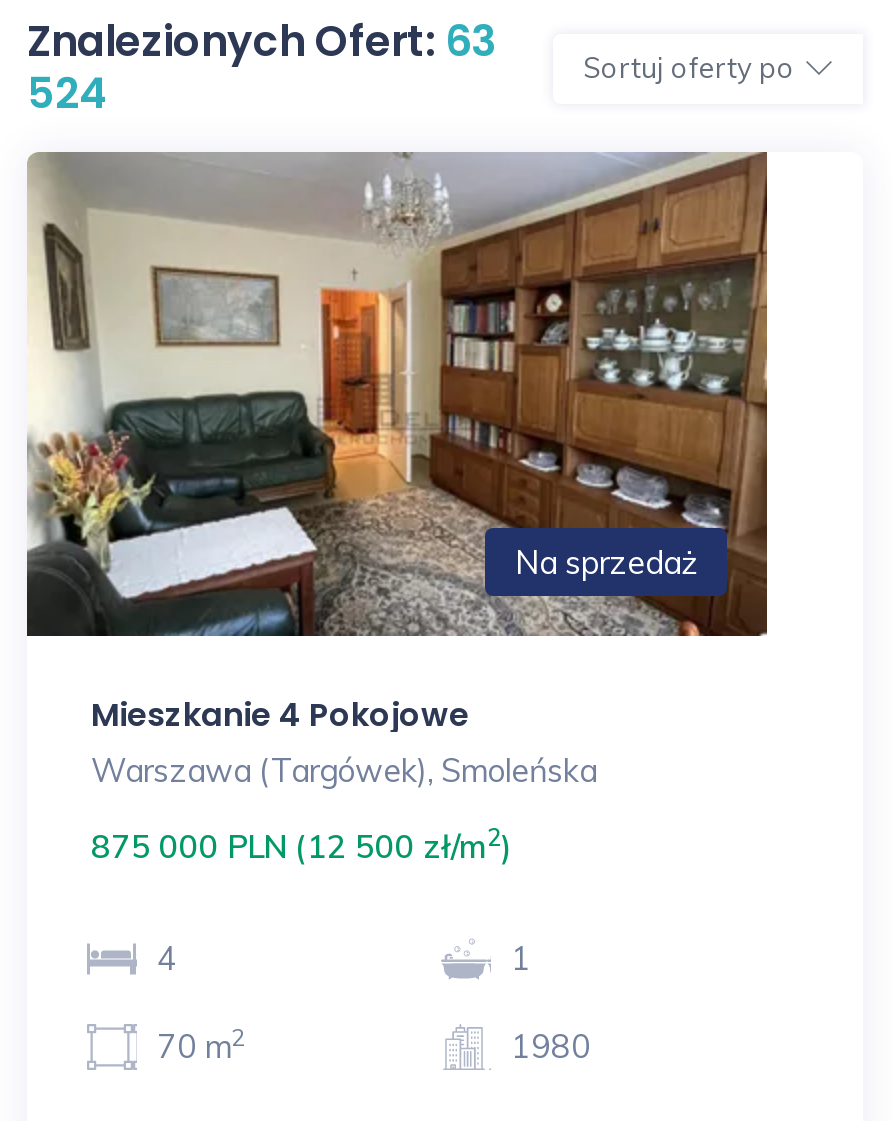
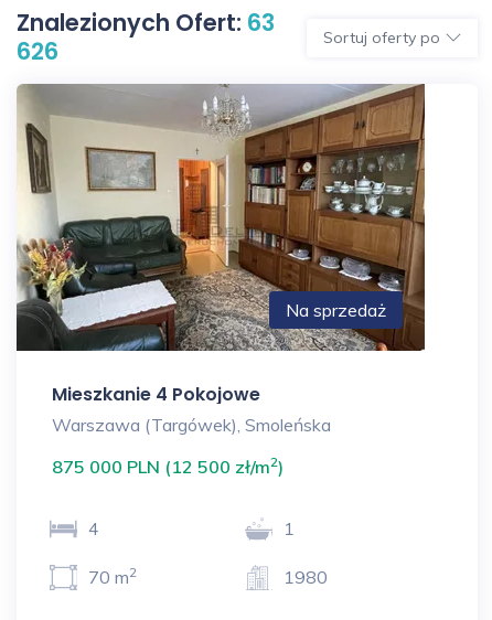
- 524
+ 626
